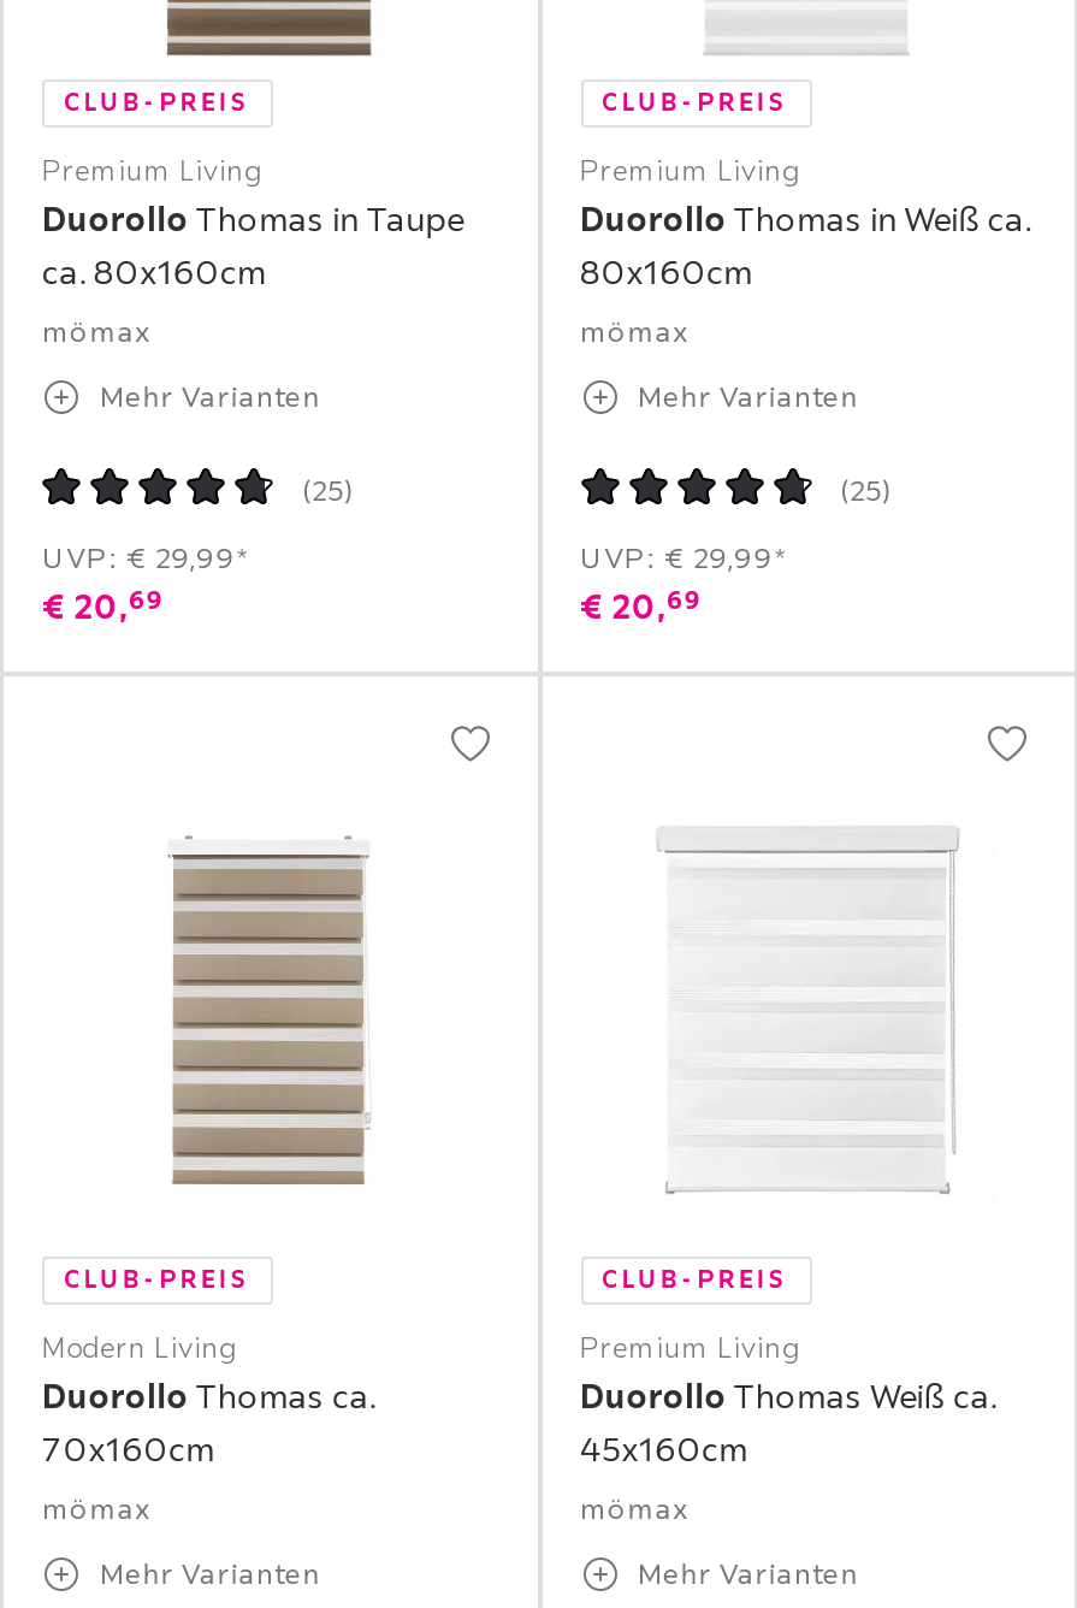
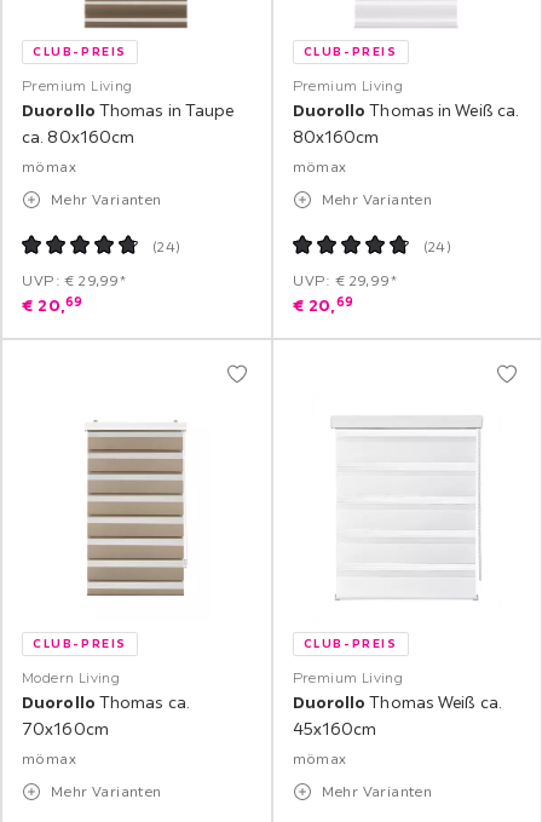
- (25)
+ (24)

- (25)
+ (24)
